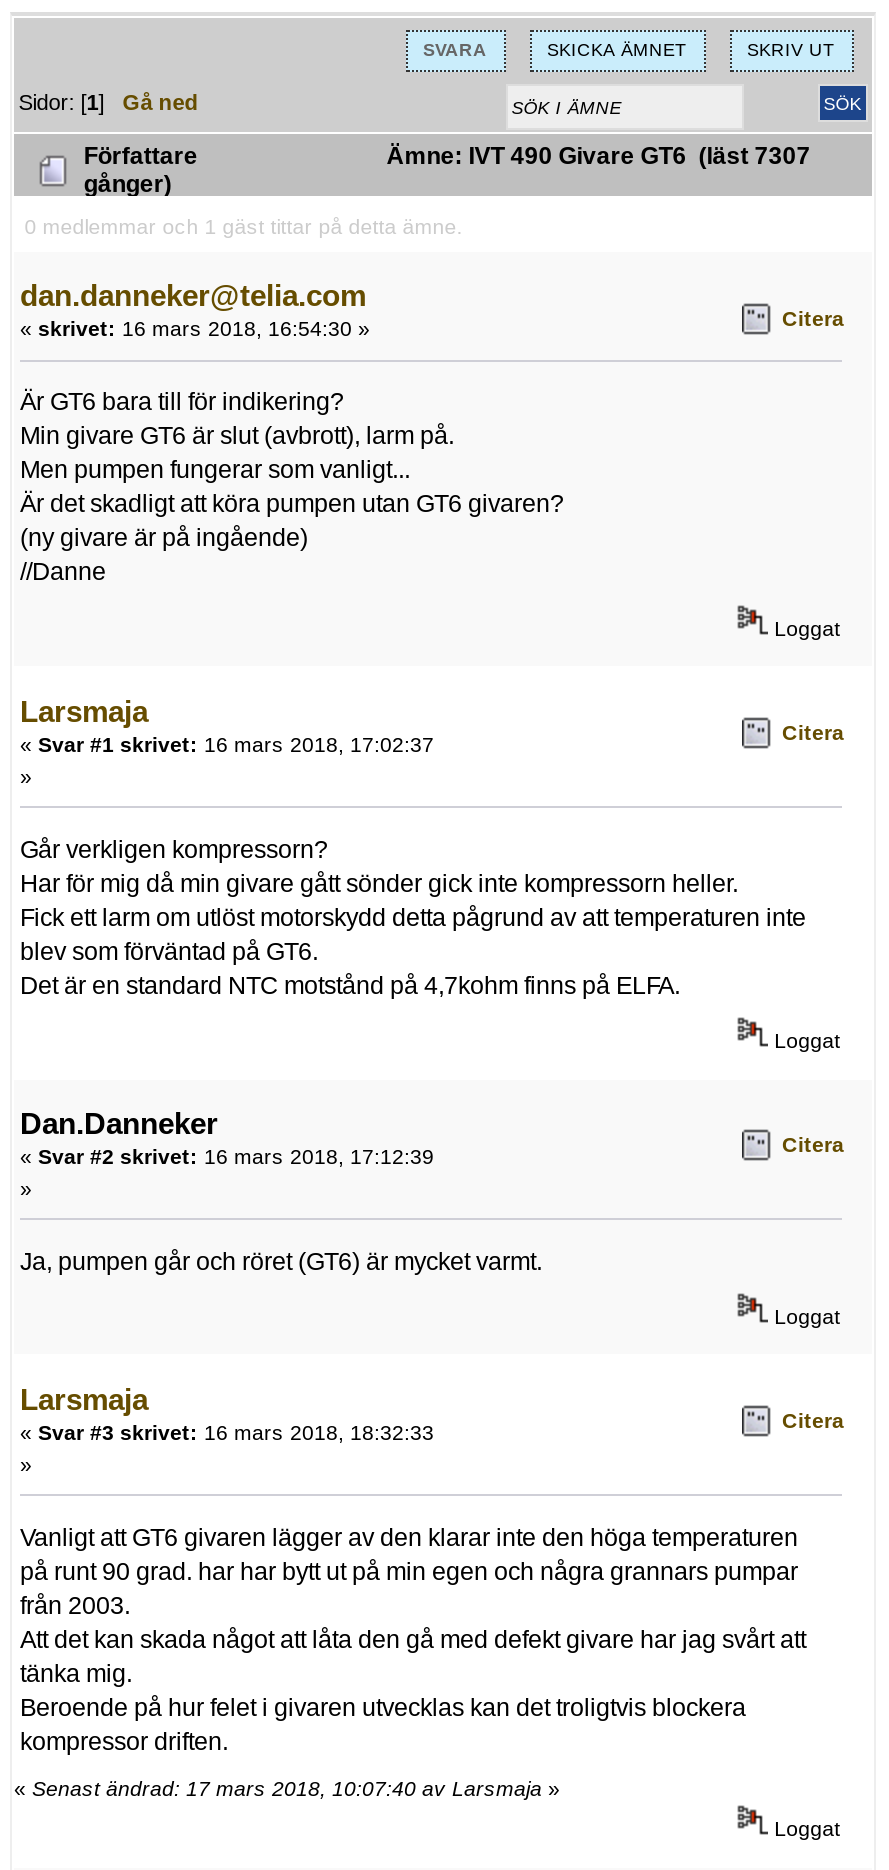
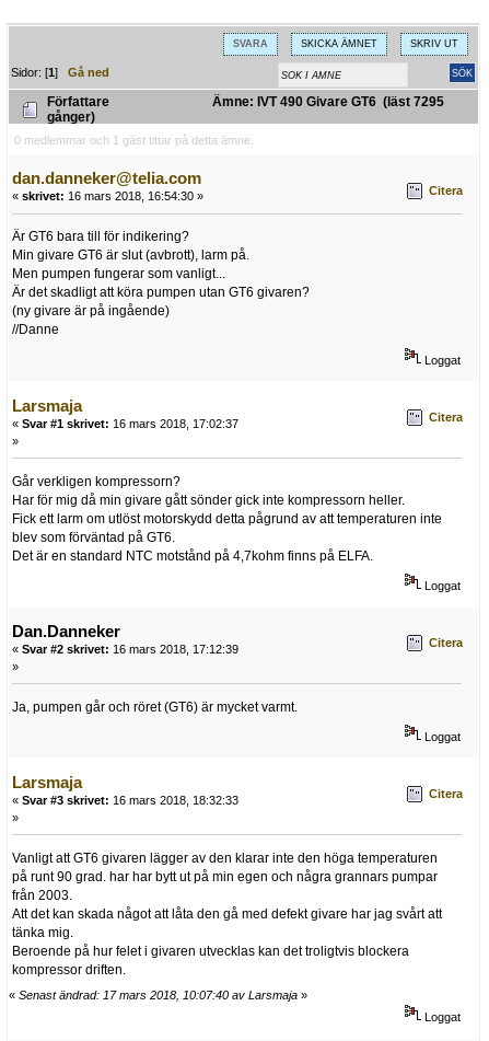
- Ämne: IVT 490 Givare GT6 (läst 7307
+ Ämne: IVT 490 Givare GT6 (läst 7295
